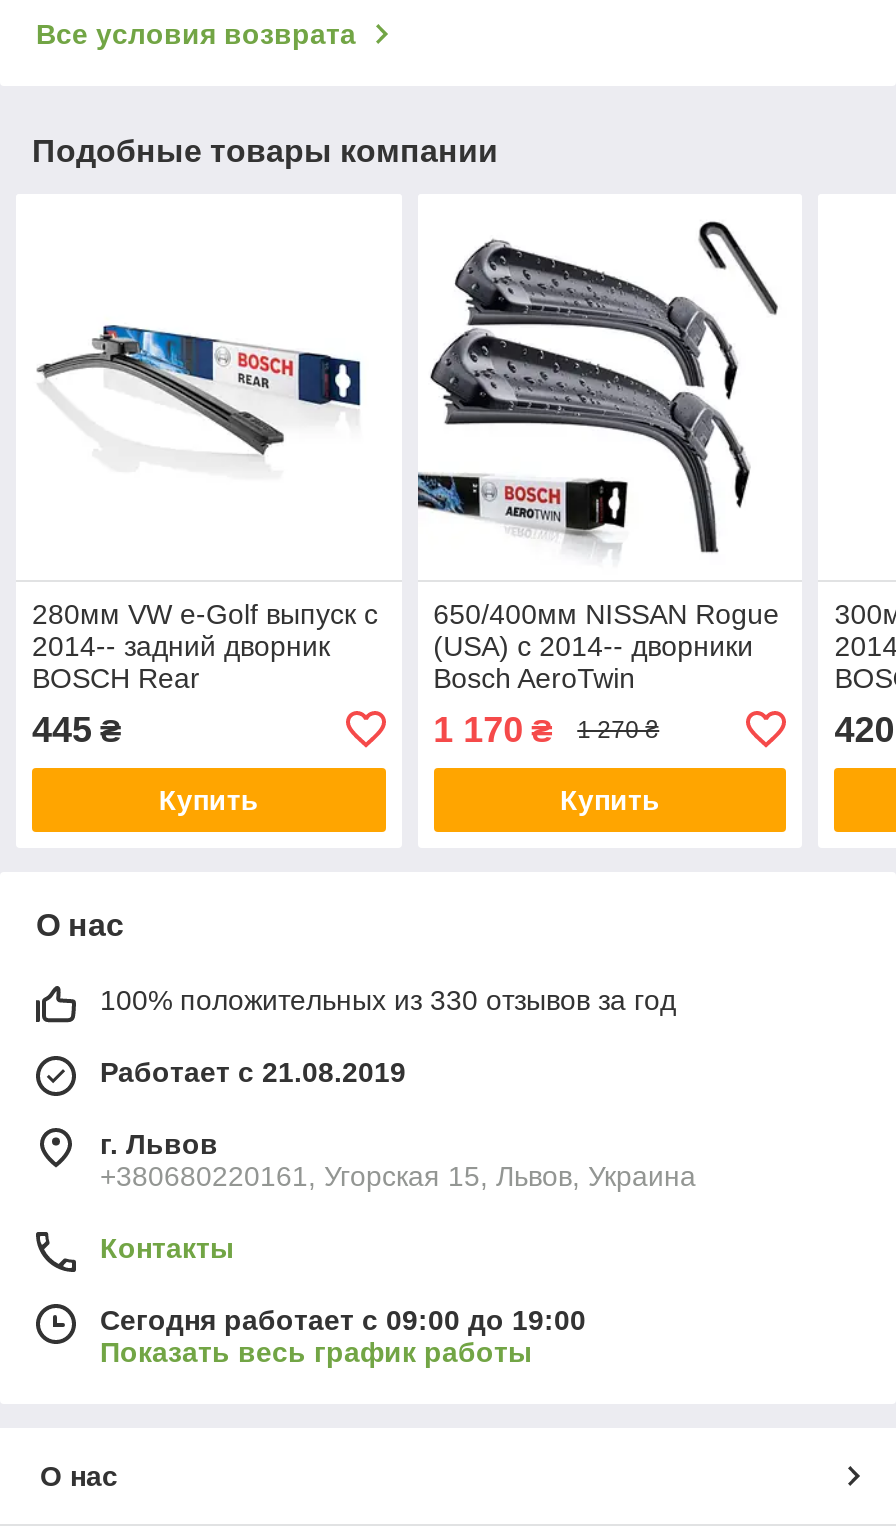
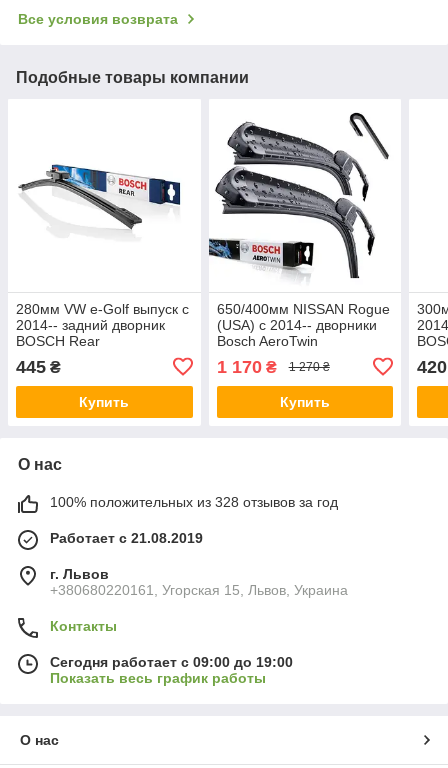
- 100% положительных из 330 отзывов за год
+ 100% положительных из 328 отзывов за год
